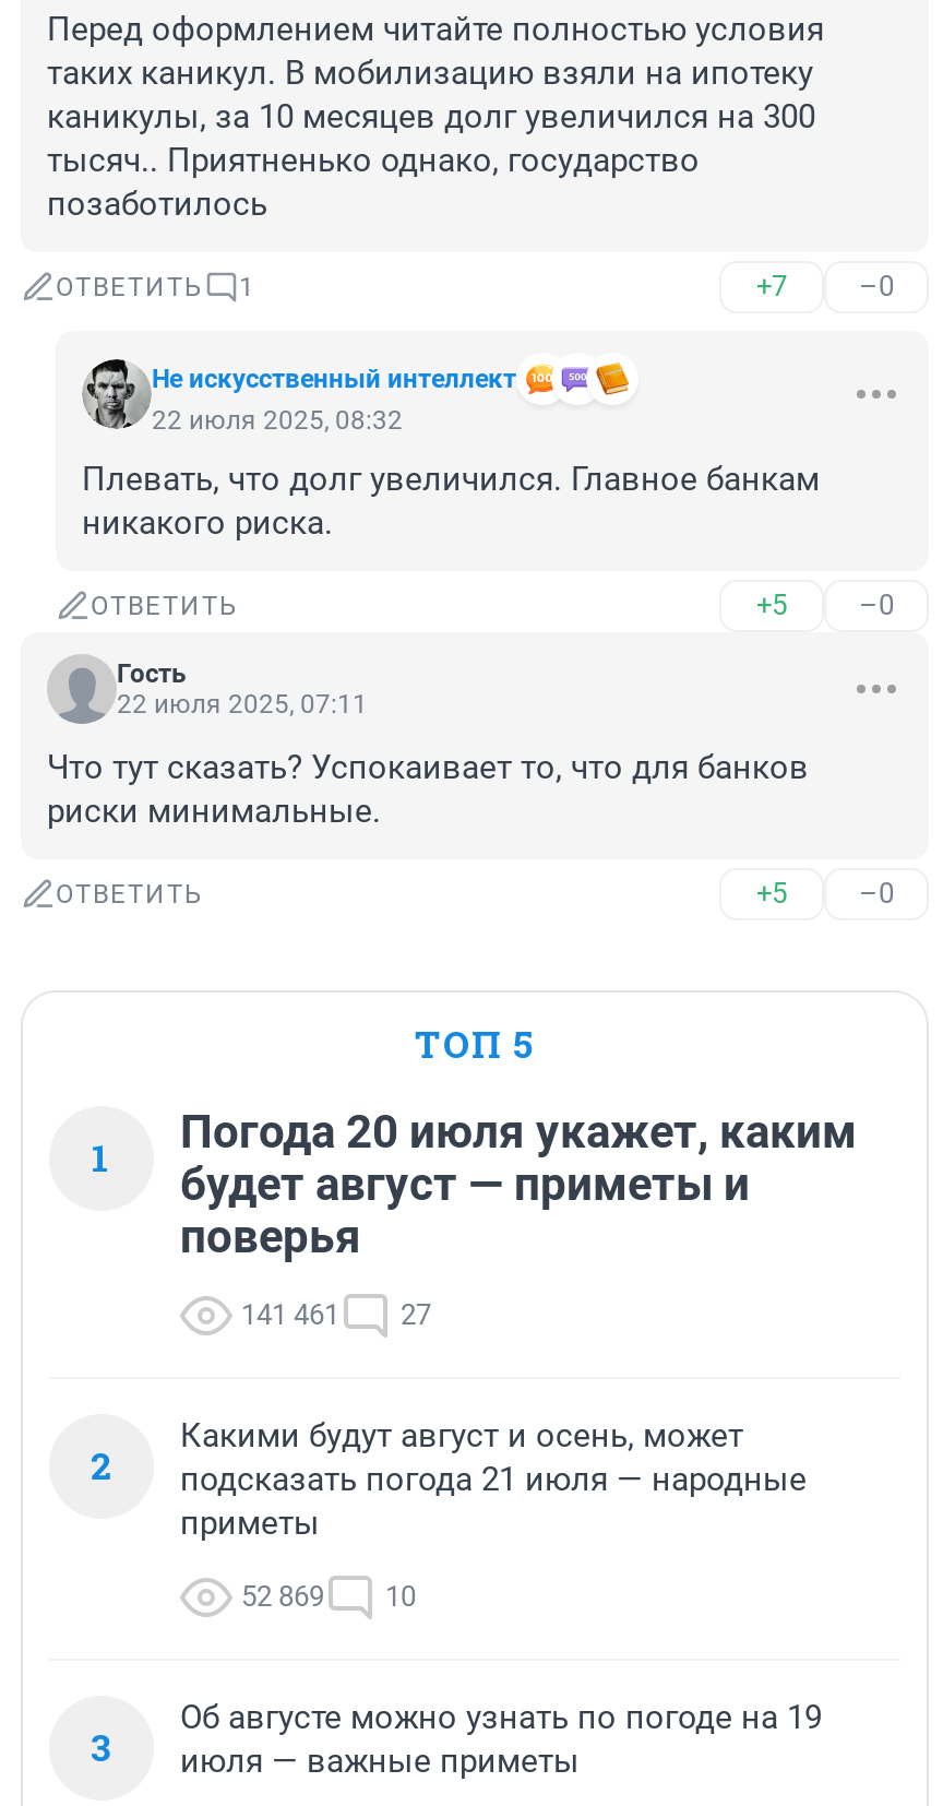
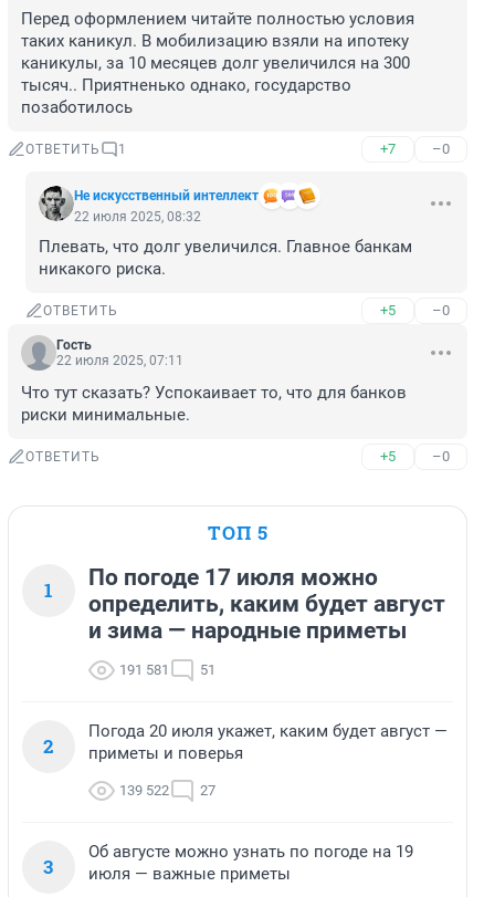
- Погода 20 июля укажет, каким
- будет август — приметы и
- поверья
+ По погоде 17 июля можно
+ определить, каким будет август
+ и зима — народные приметы

- 141 461
- 27
+ 191 581
+ 51

- Какими будут август и осень, может
- подсказать погода 21 июля — народные
- приметы
+ Погода 20 июля укажет, каким будет август —
+ приметы и поверья

- 52 869
- 10
+ 139 522
+ 27
